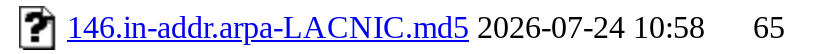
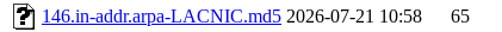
- 146.in-addr.arpa-LACNIC.md5 2026-07-24 10:58
+ 146.in-addr.arpa-LACNIC.md5 2026-07-21 10:58
